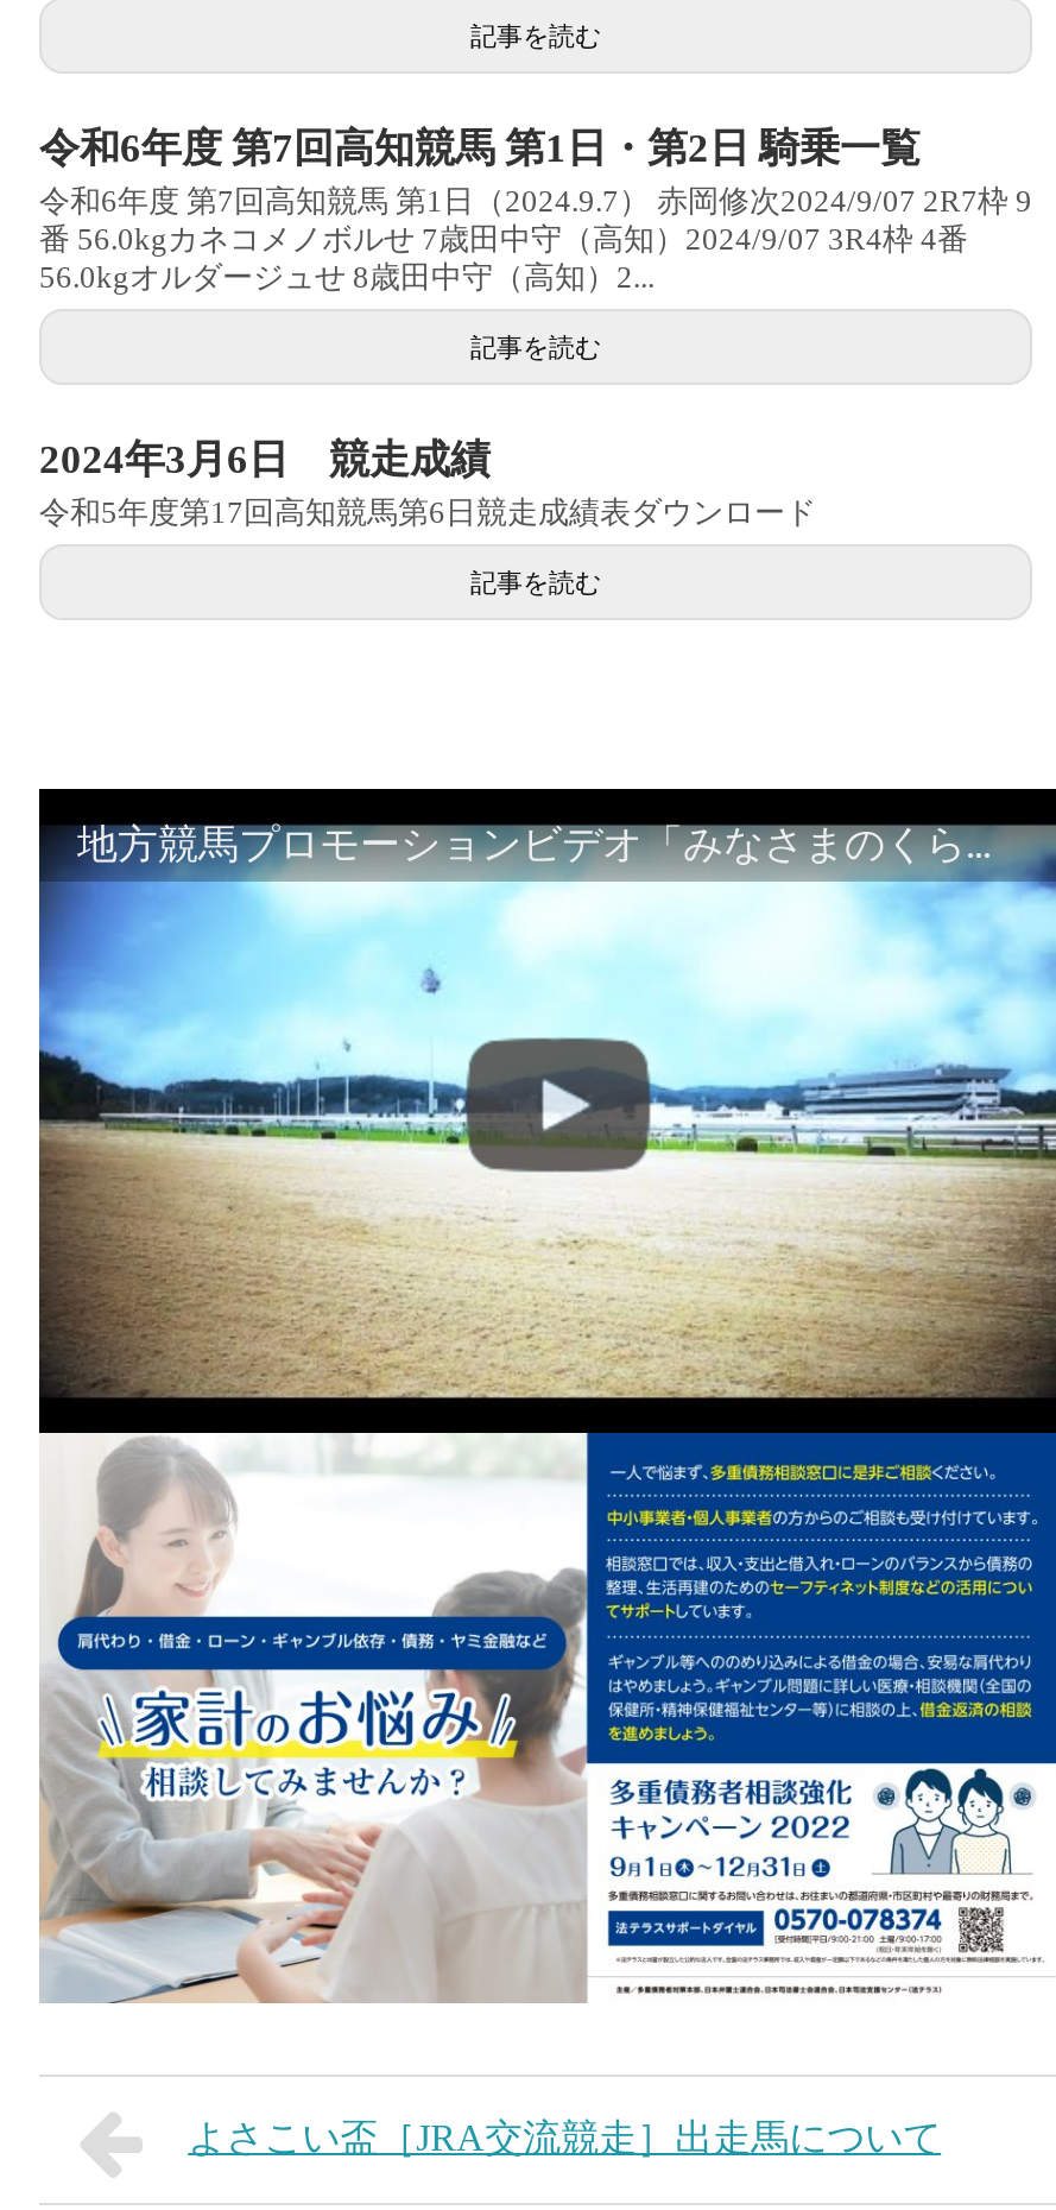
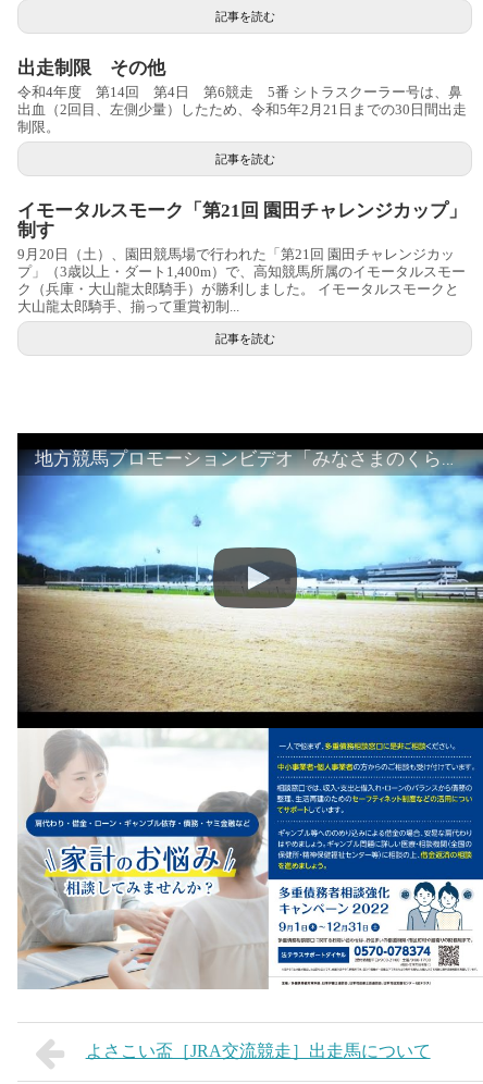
- 令和6年度 第7回高知競馬 第1日・第2日 騎乗一覧
- 令和6年度 第7回高知競馬 第1日（2024.9.7） 赤岡修次2024/9/07 2R7枠 9
- 番 56.0kgカネコメノボルせ 7歳田中守（高知）2024/9/07 3R4枠 4番
- 56.0kgオルダージュせ 8歳田中守（高知）2...
+ 出走制限 その他
+ 令和4年度 第14回 第4日 第6競走 5番 シトラスクーラー号は、鼻
+ 出血（2回目、左側少量）したため、令和5年2月21日までの30日間出走
+ 制限。

- 2024年3月6日 競走成績
- 令和5年度第17回高知競馬第6日競走成績表ダウンロード
+ イモータルスモーク「第21回 園田チャレンジカップ」
+ 制す
+ 9月20日（土）、園田競馬場で行われた「第21回 園田チャレンジカッ
+ プ」（3歳以上・ダート1,400m）で、高知競馬所属のイモータルスモー
+ ク（兵庫・大山龍太郎騎手）が勝利しました。 イモータルスモークと
+ 大山龍太郎騎手、揃って重賞初制...
